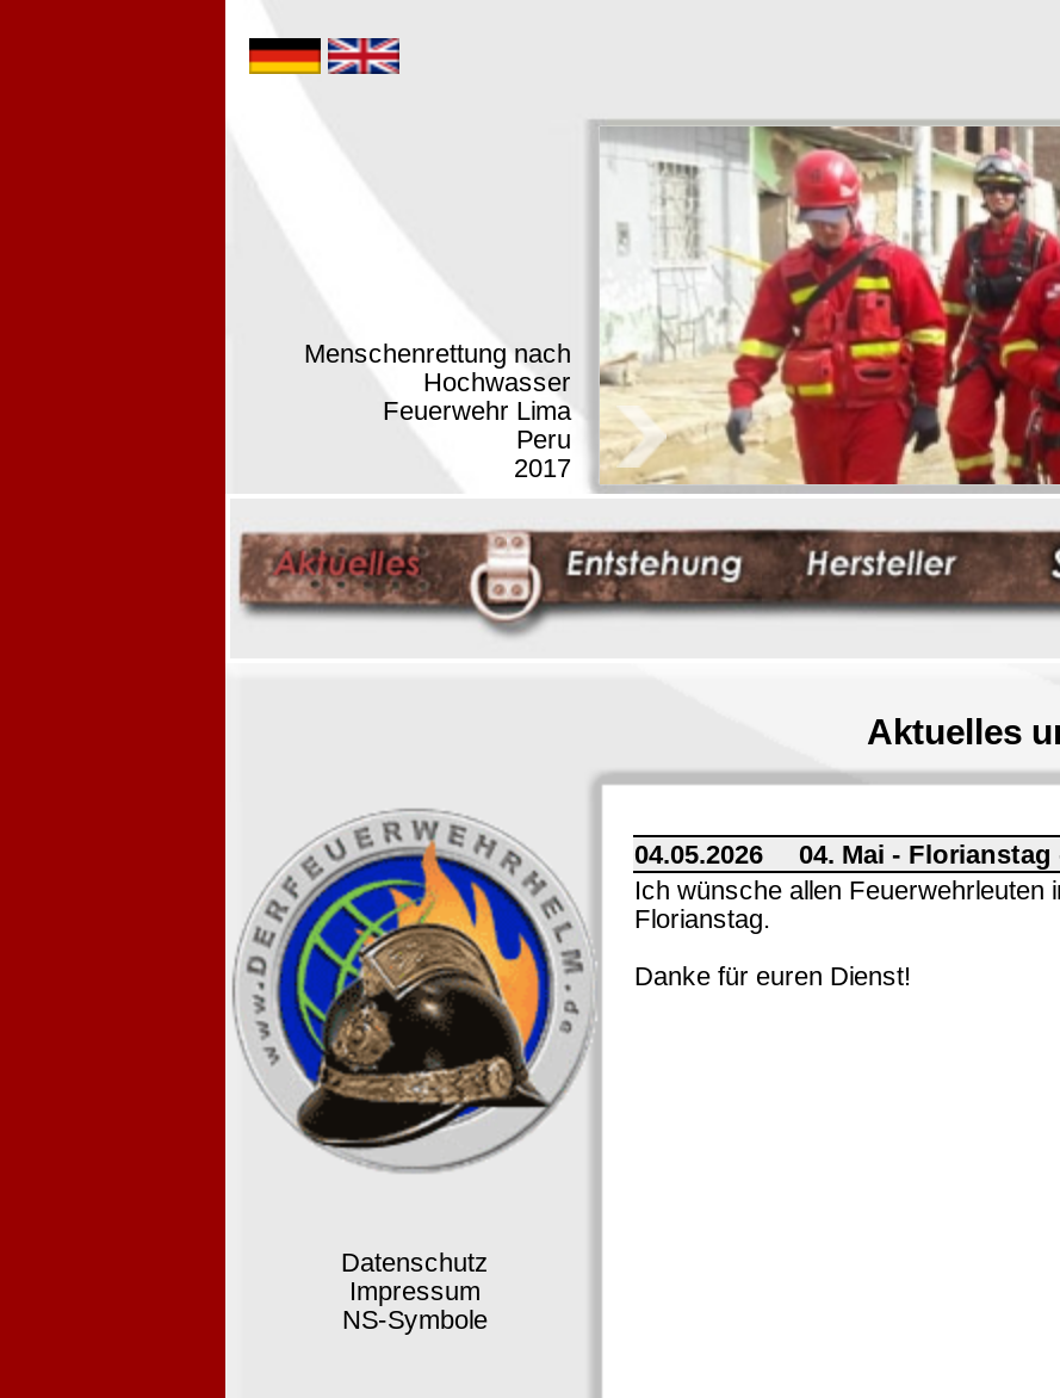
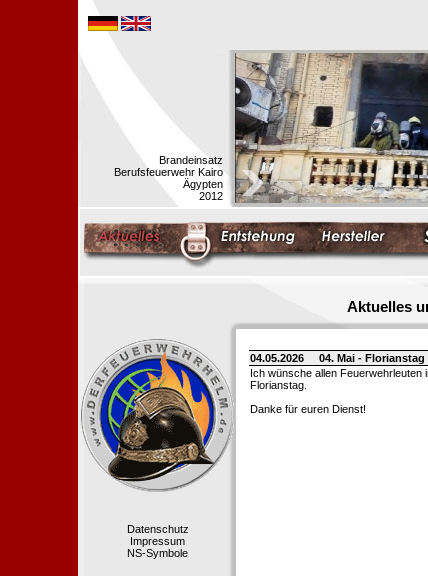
- [image]
- Menschenrettung nach
- Hochwasser
- Feuerwehr Lima
- Peru
- 2017
+ [image]
+ Brandeinsatz
+ Berufsfeuerwehr Kairo
+ Ägypten
+ 2012
